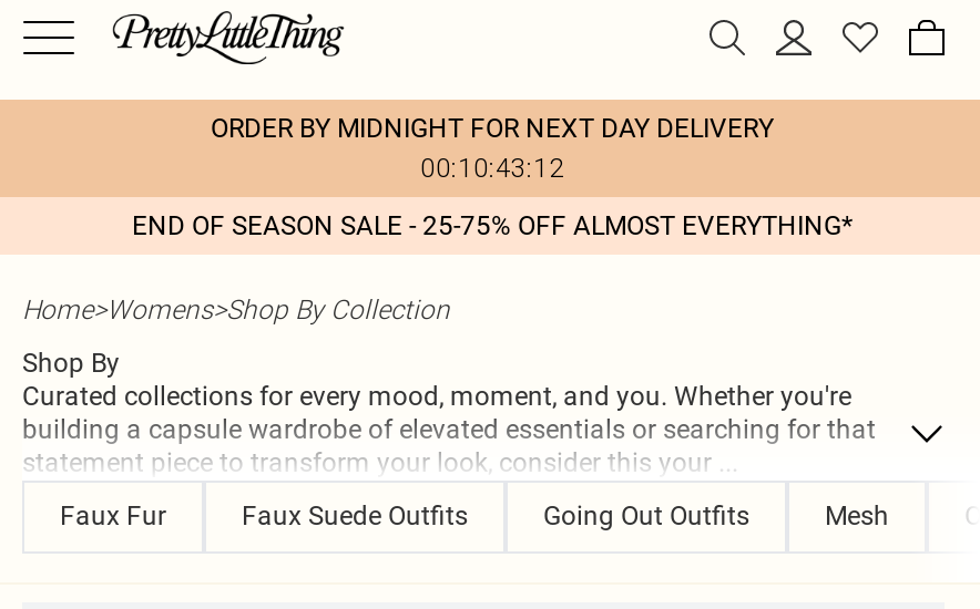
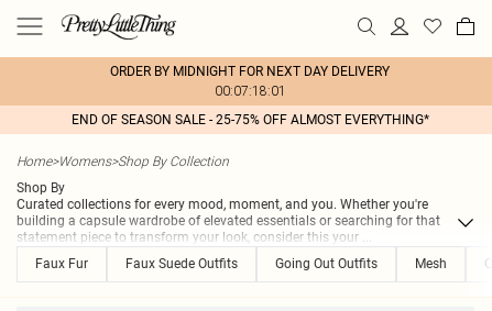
- 00:10:43:12
+ 00:07:18:01
